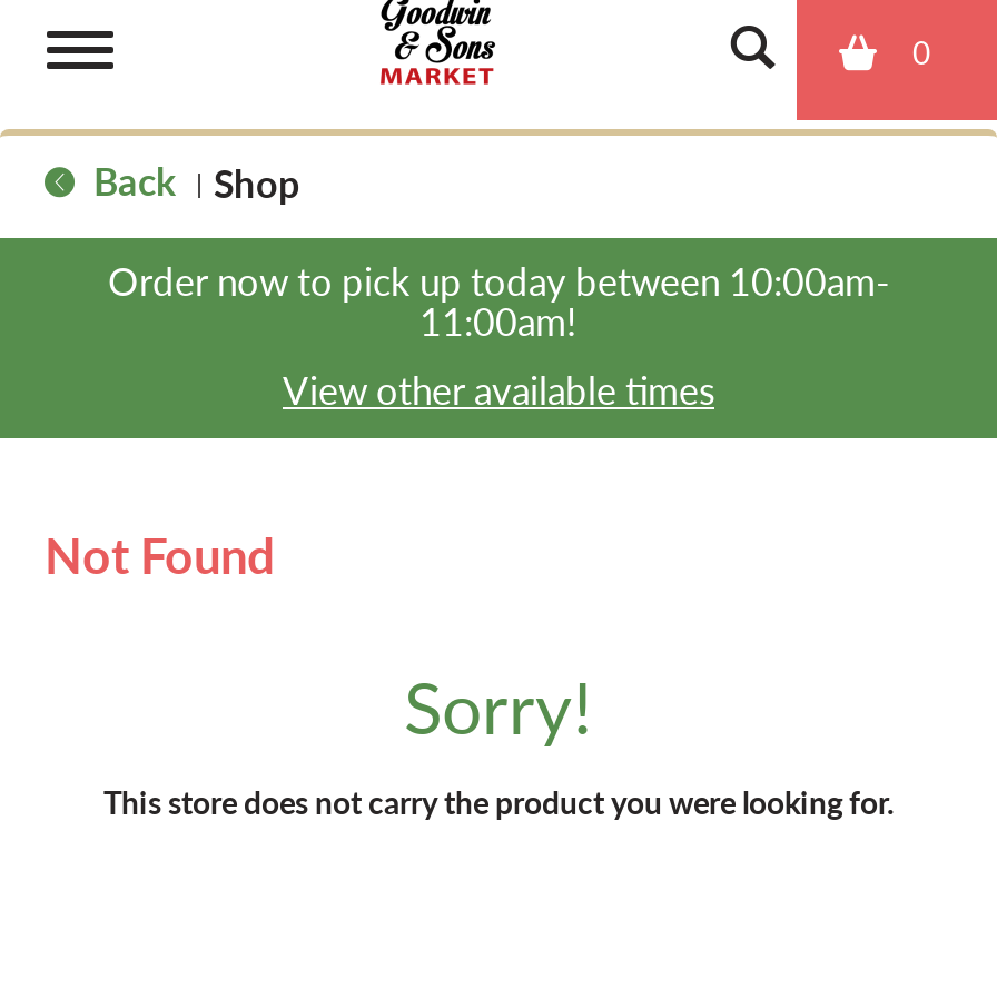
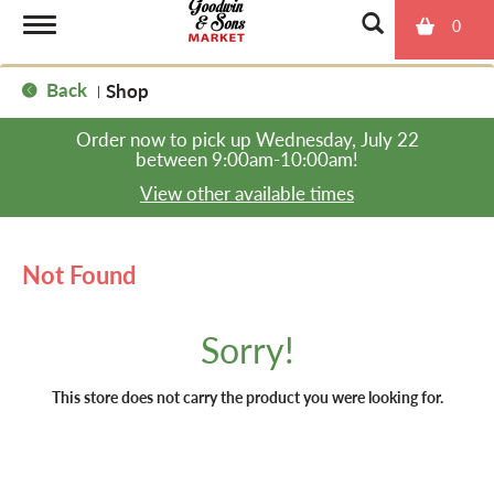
- Order now to pick up today between 10:00am-
- 11:00am!
+ Order now to pick up Wednesday, July 22
+ between 9:00am-10:00am!
